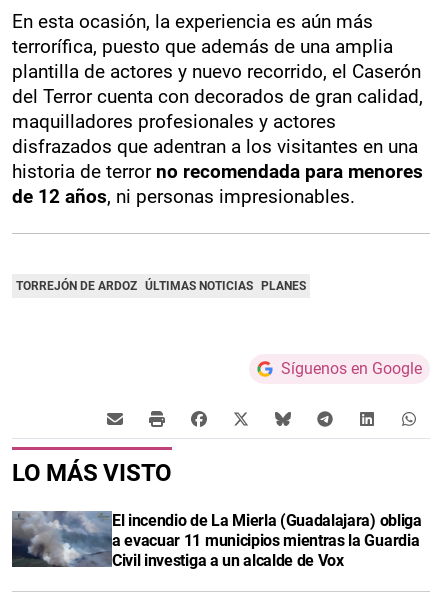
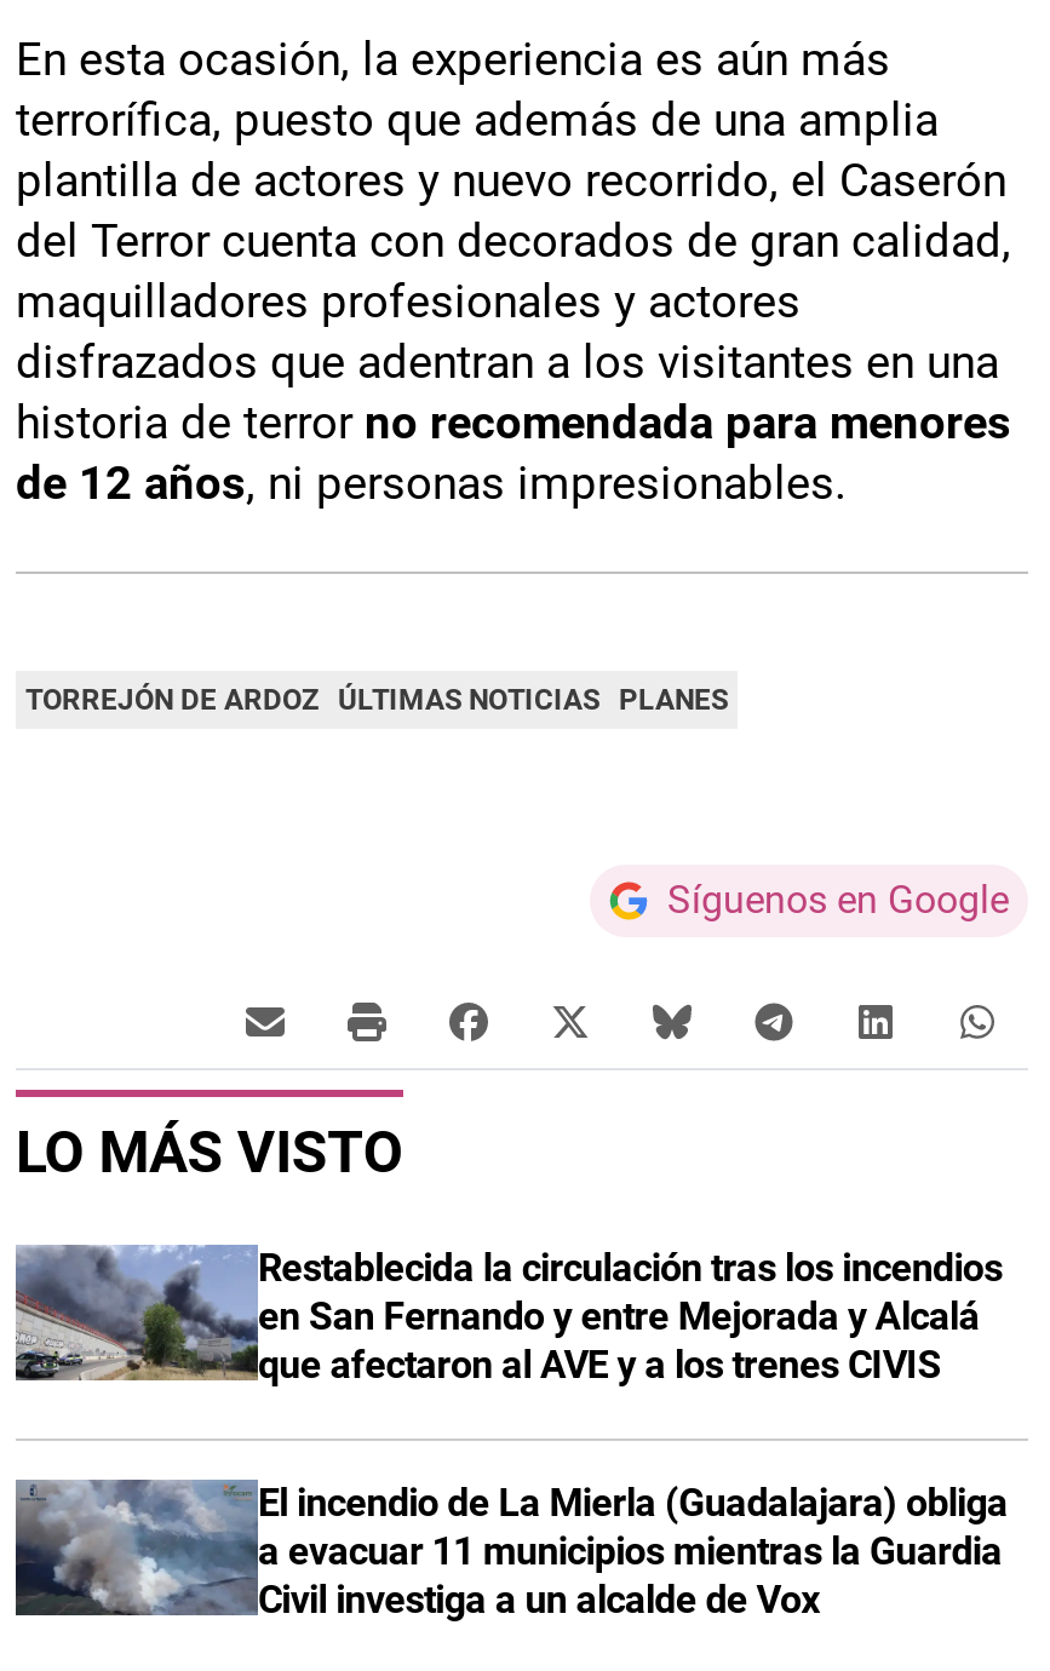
+ [image]
+ Restablecida la circulación tras los incendios
+ en San Fernando y entre Mejorada y Alcalá
+ que afectaron al AVE y a los trenes CIVIS
